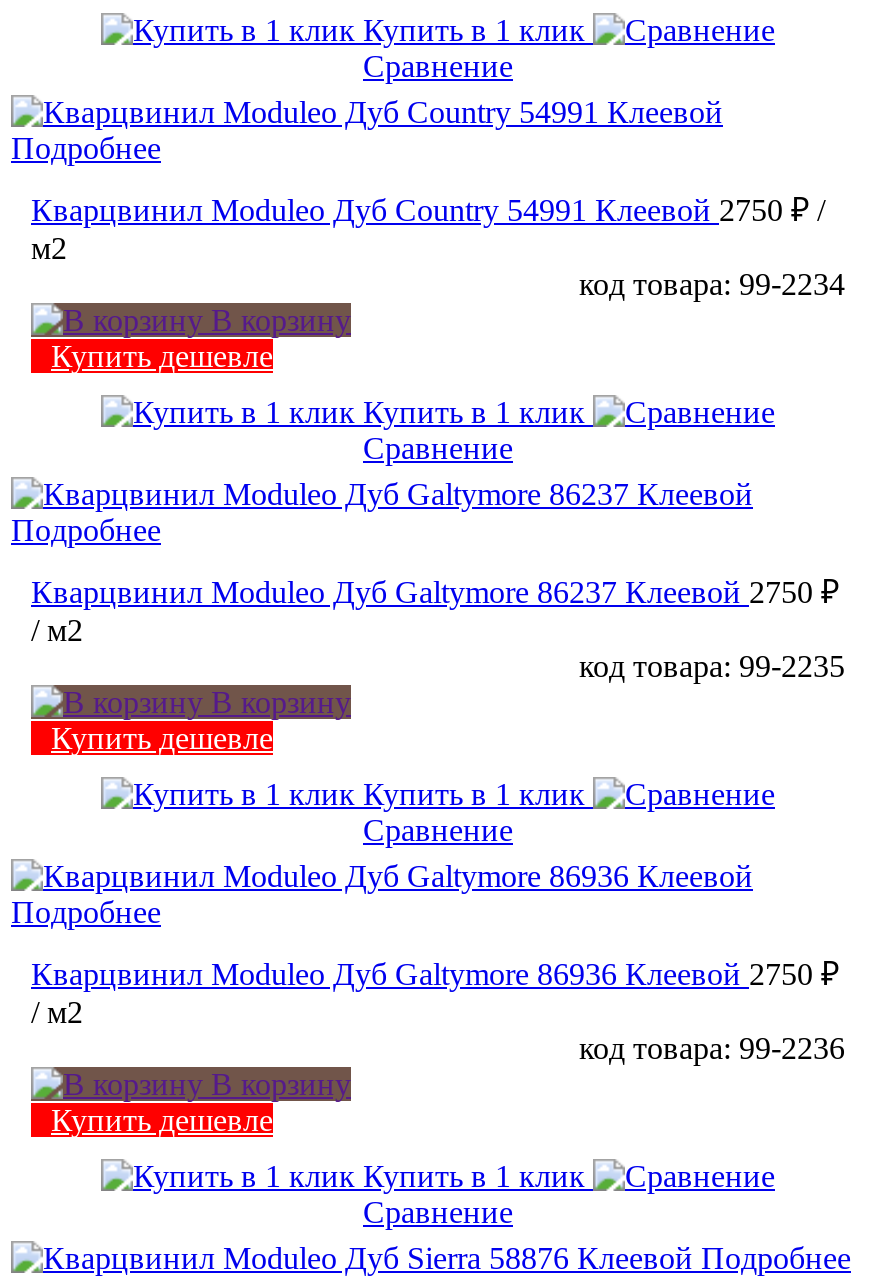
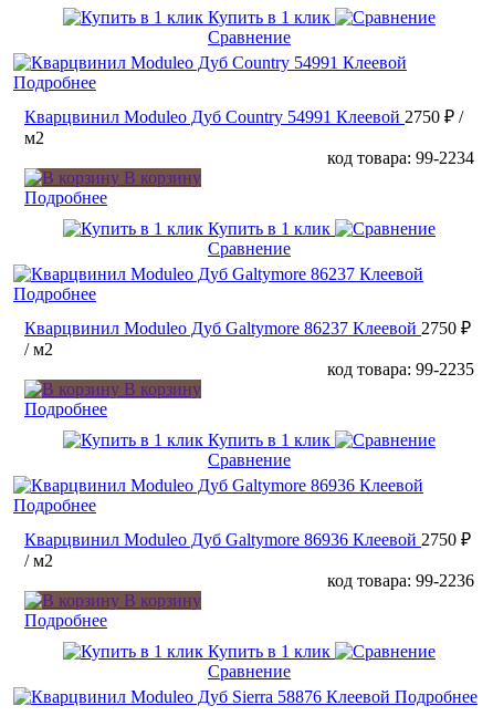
- Купить дешевле
+ Подробнее

- Купить дешевле
+ Подробнее

- Купить дешевле
+ Подробнее
